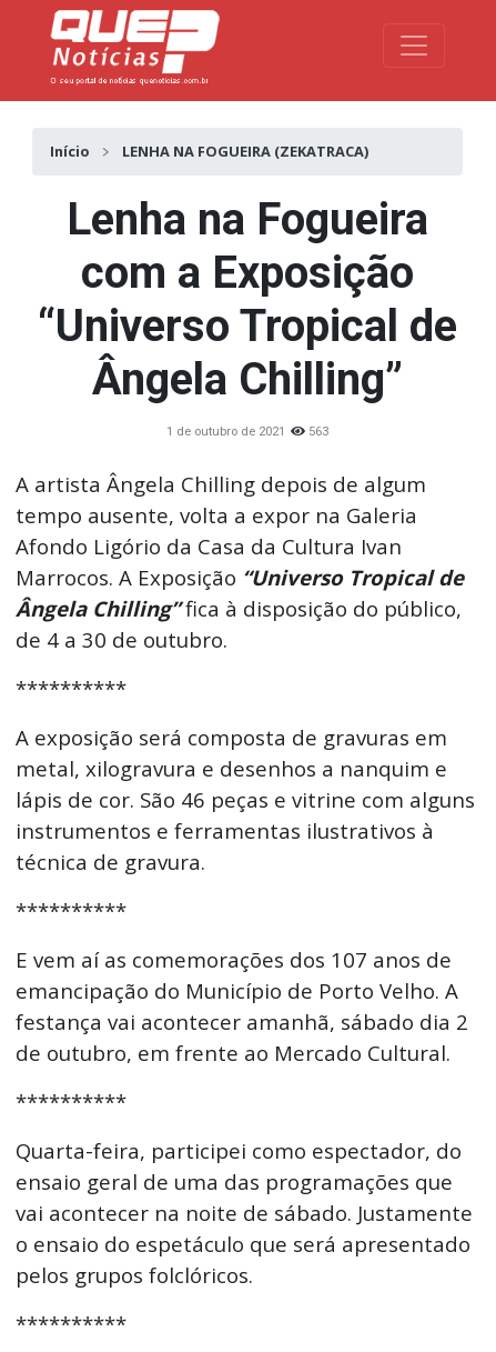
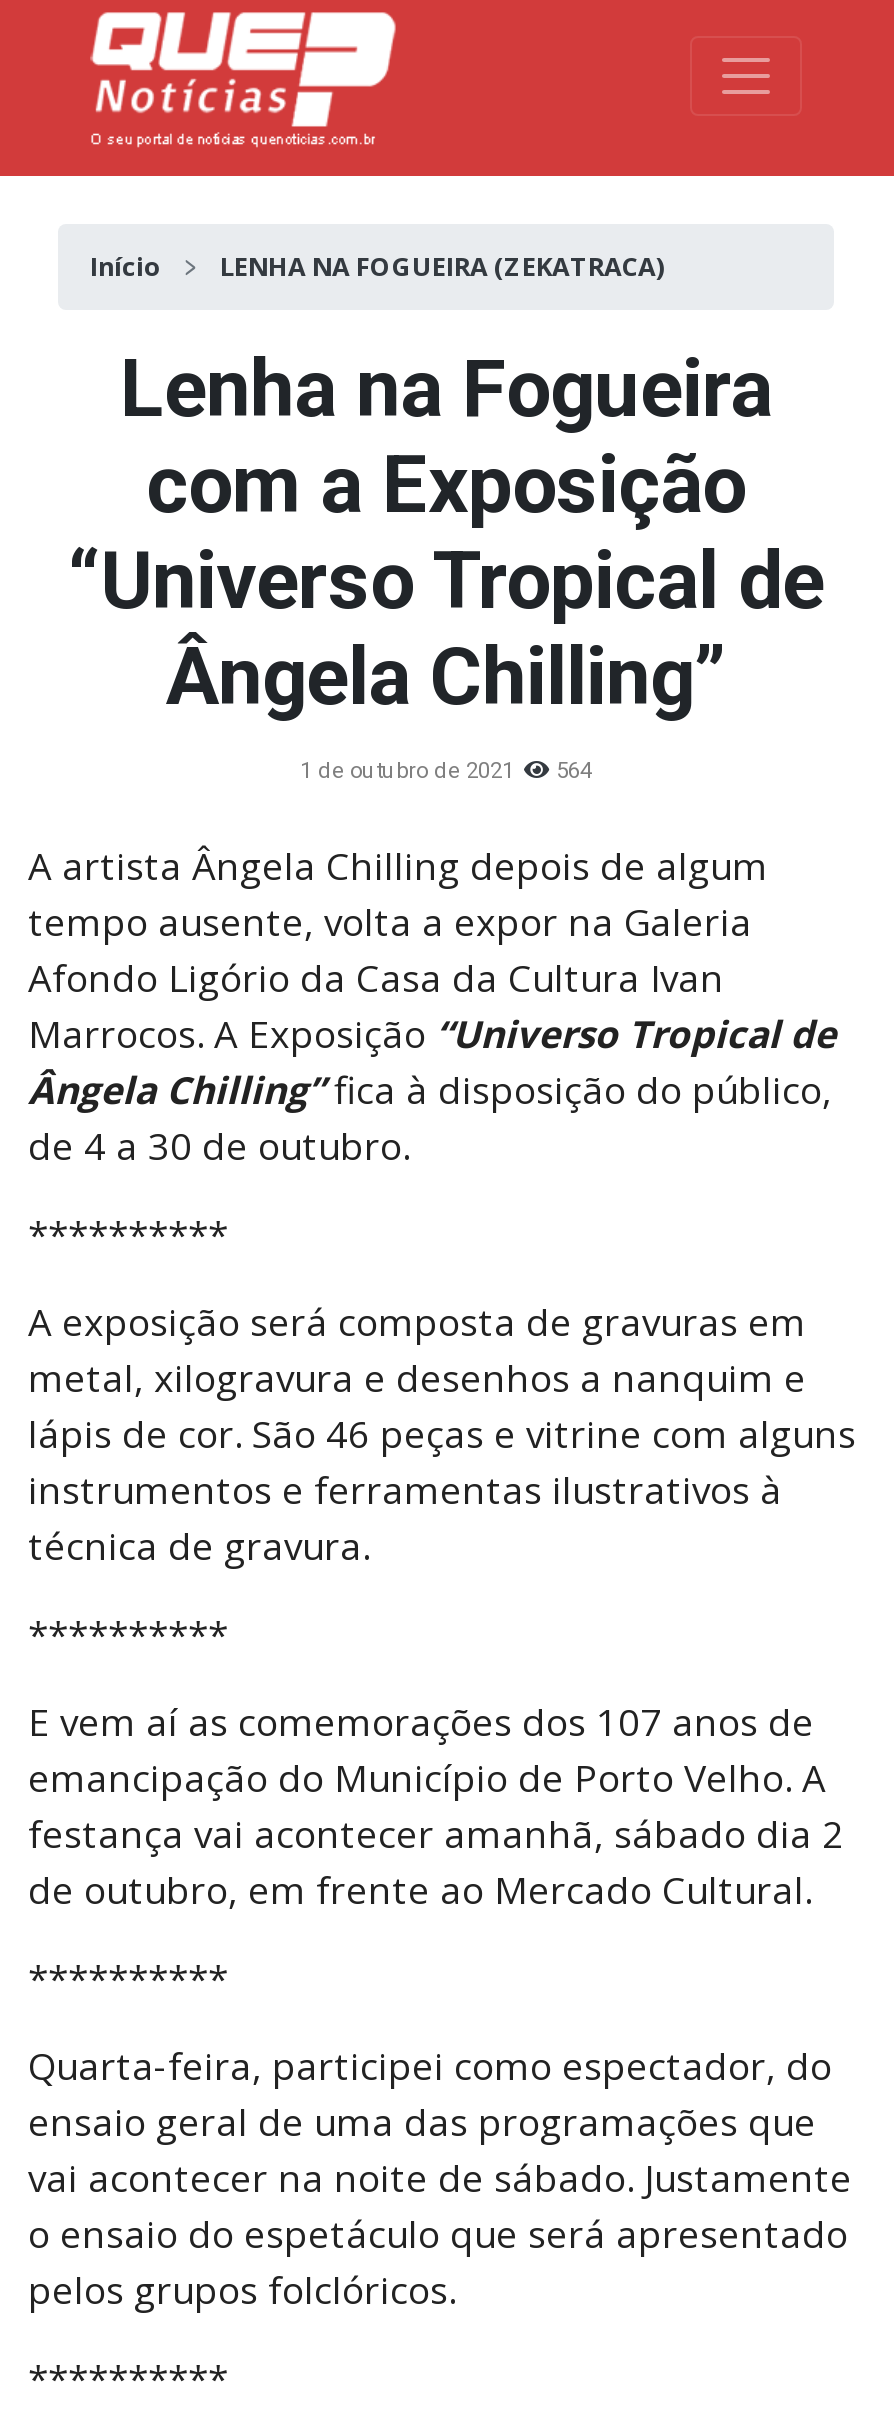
- 1 de outubro de 2021 563
+ 1 de outubro de 2021 564
